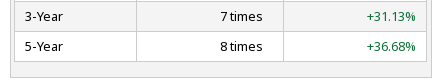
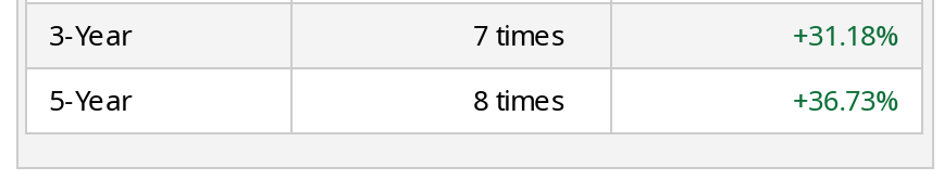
- +31.13%
+ +31.18%

- +36.68%
+ +36.73%
